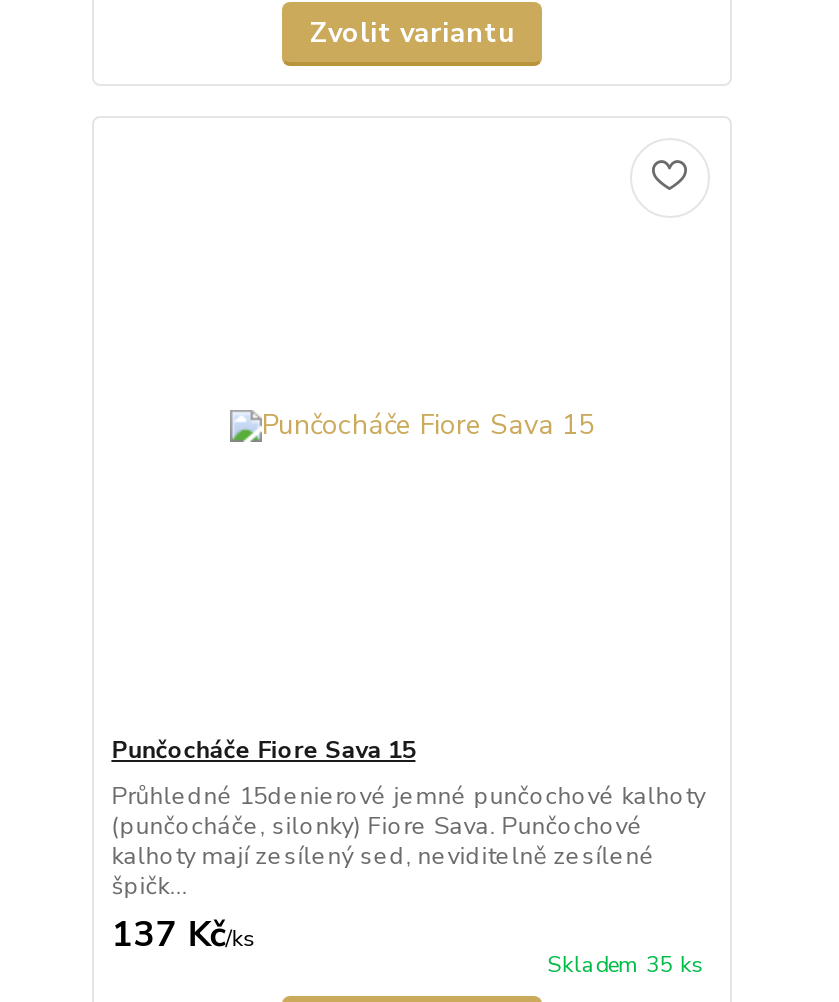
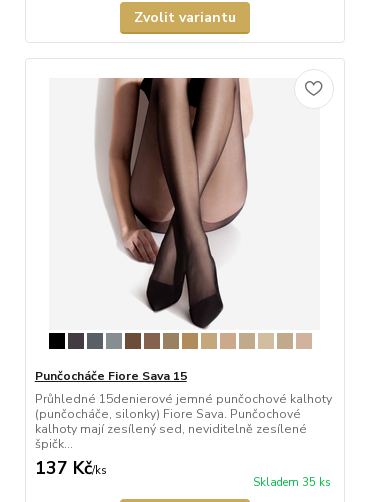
+ [image]
